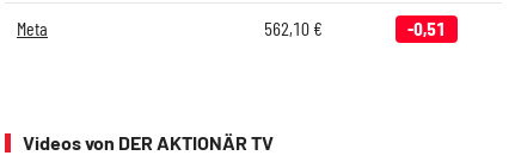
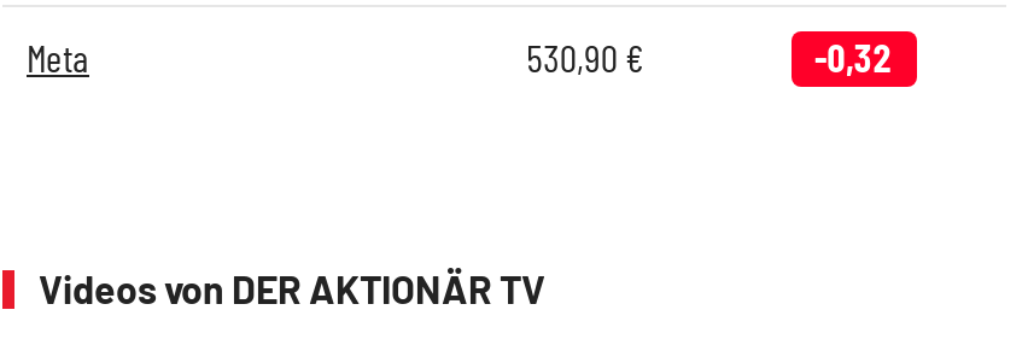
- 562,10 €
+ 530,90 €

- -0,51
+ -0,32
